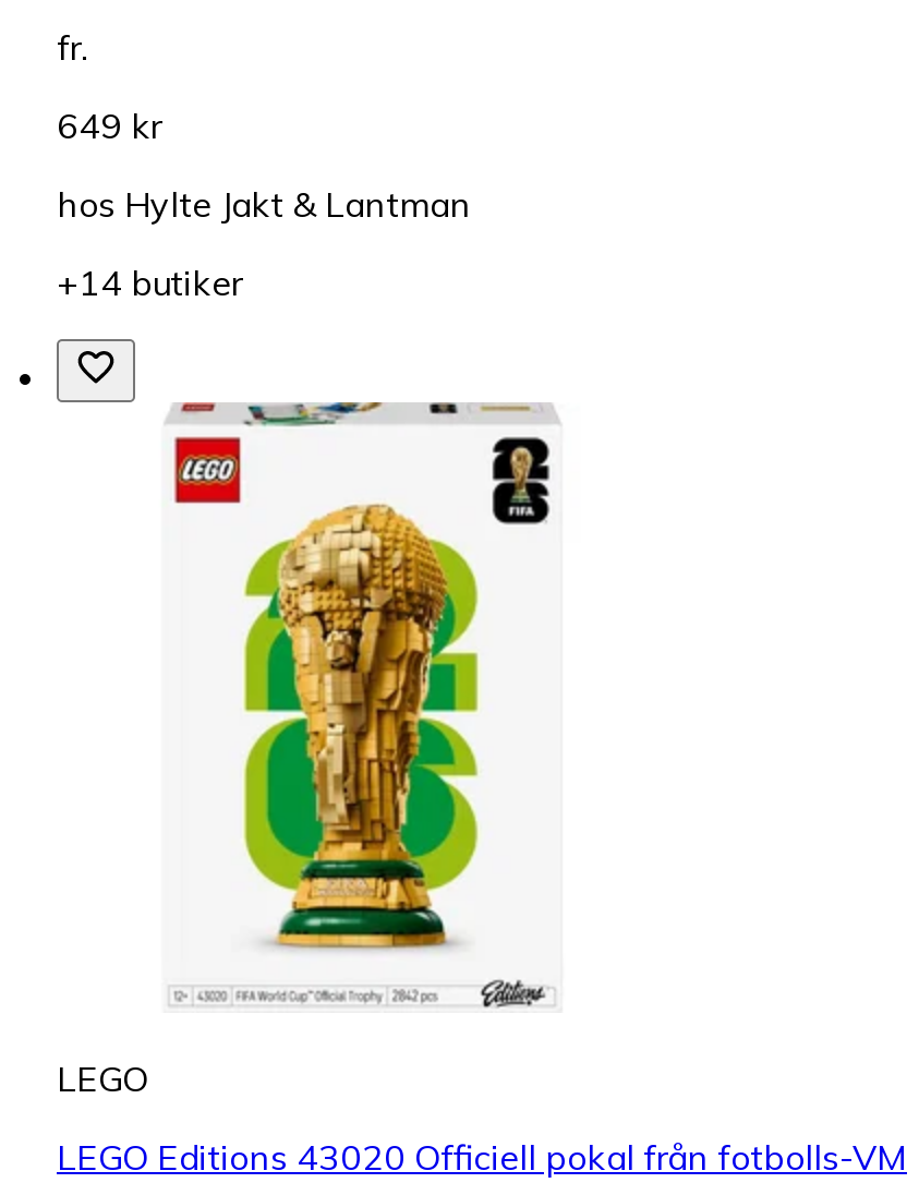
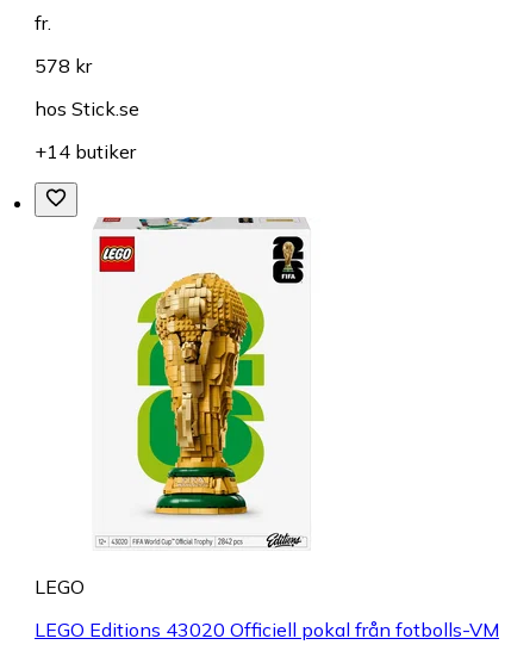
- 649 kr
+ 578 kr

- hos Hylte Jakt & Lantman
+ hos Stick.se
